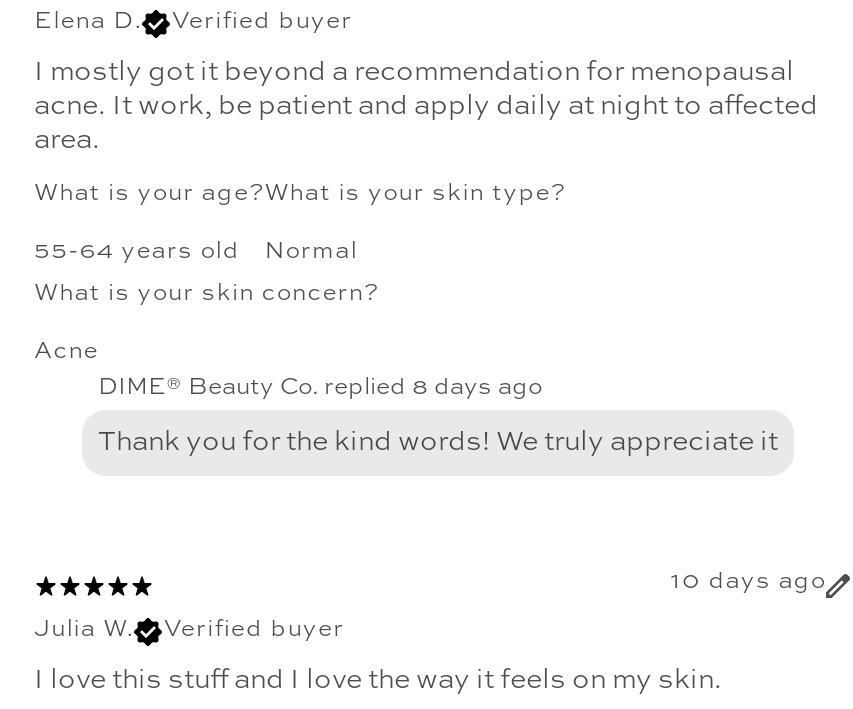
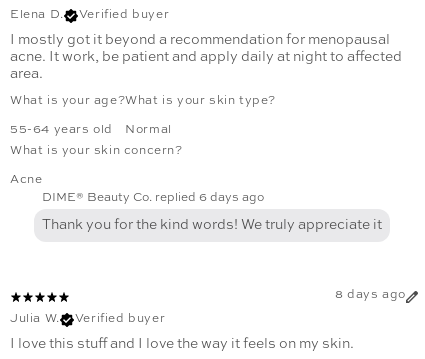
- DIME® Beauty Co. replied 8 days ago
+ DIME® Beauty Co. replied 6 days ago

- 10 days ago
+ 8 days ago
